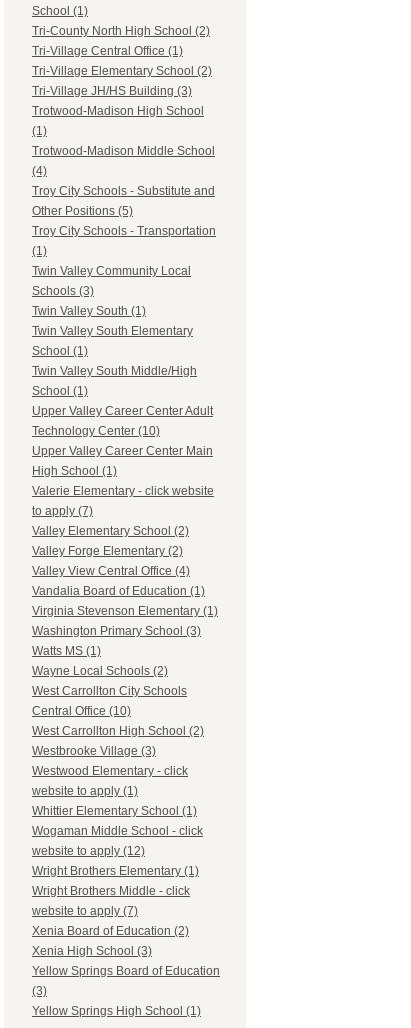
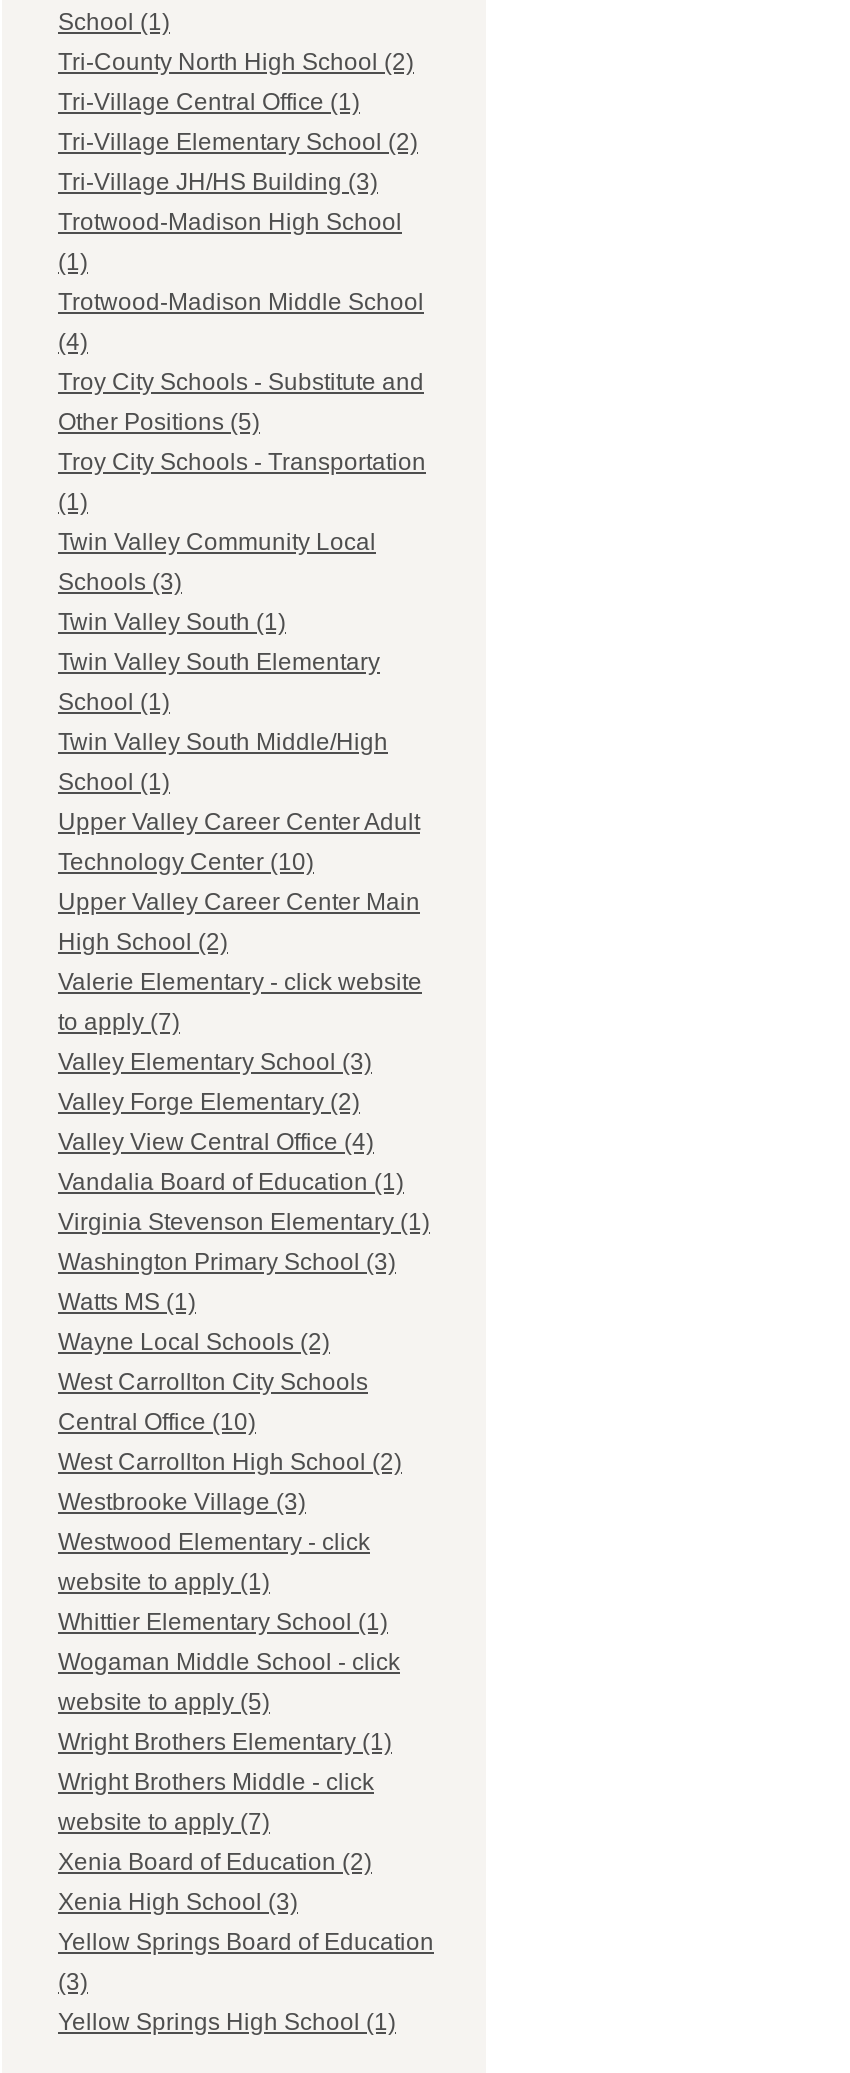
- High School (1)
+ High School (2)

- Valley Elementary School (2)
+ Valley Elementary School (3)

- website to apply (12)
+ website to apply (5)
